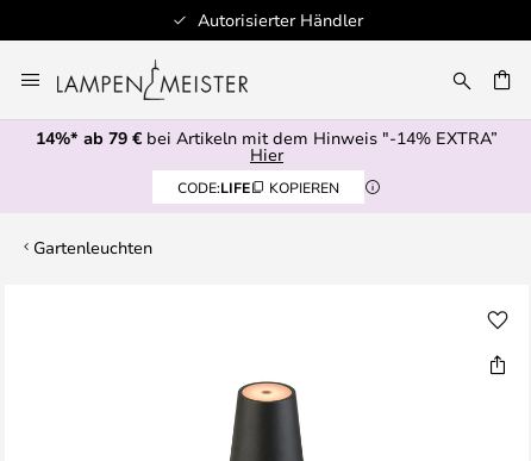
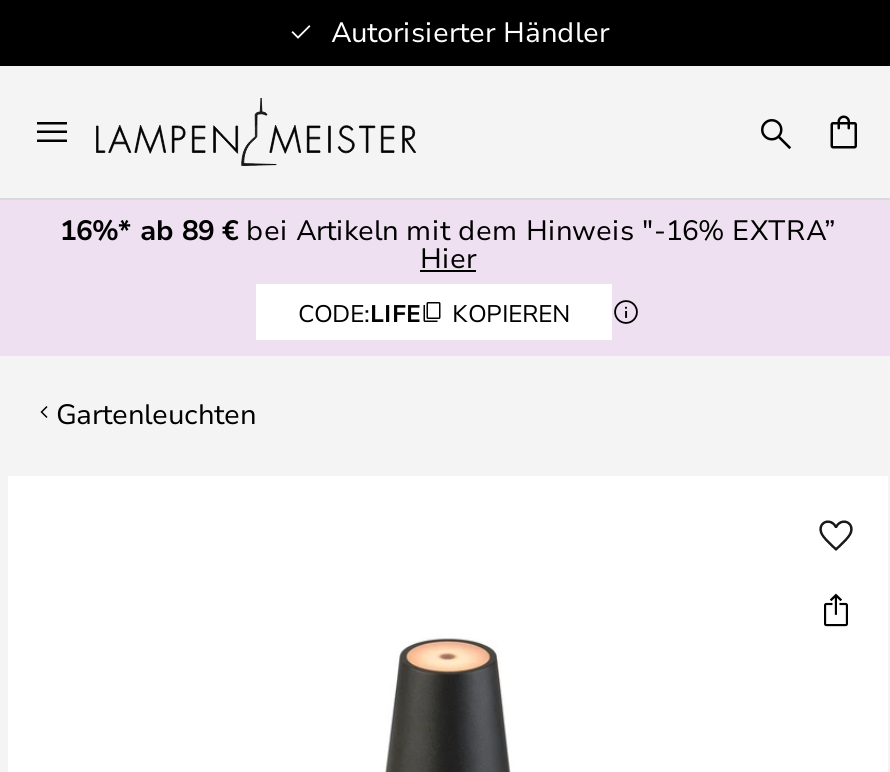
- 14%* ab 79 €bei Artikeln mit dem Hinweis "-14% EXTRA”
+ 16%* ab 89 €bei Artikeln mit dem Hinweis "-16% EXTRA”
